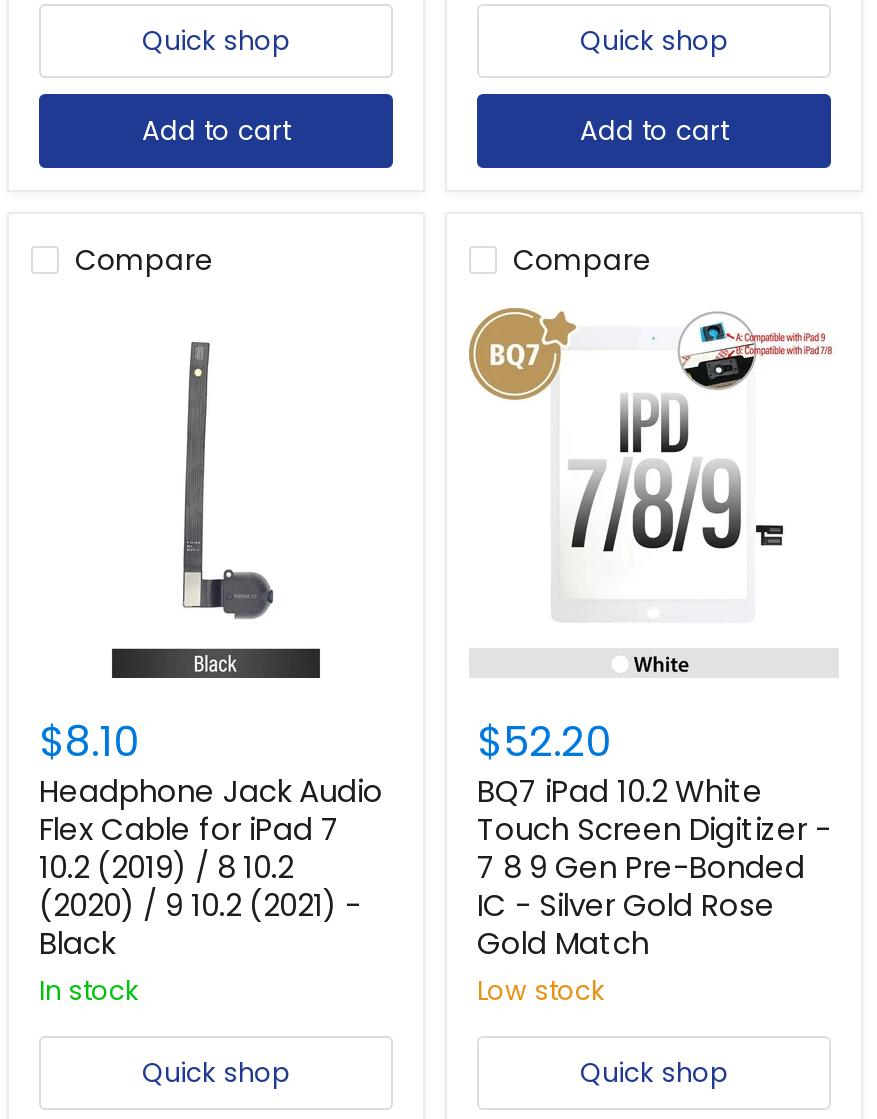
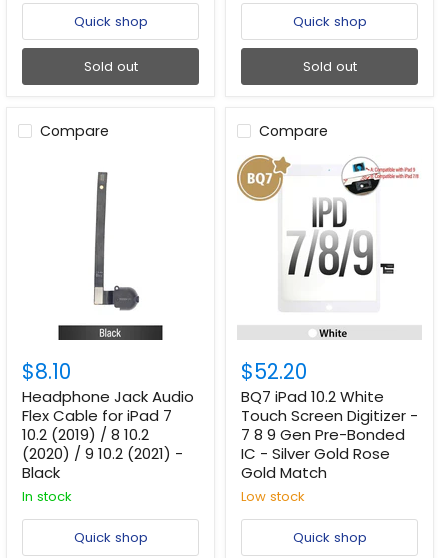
- Add to cart
+ Sold out

- Add to cart
+ Sold out
